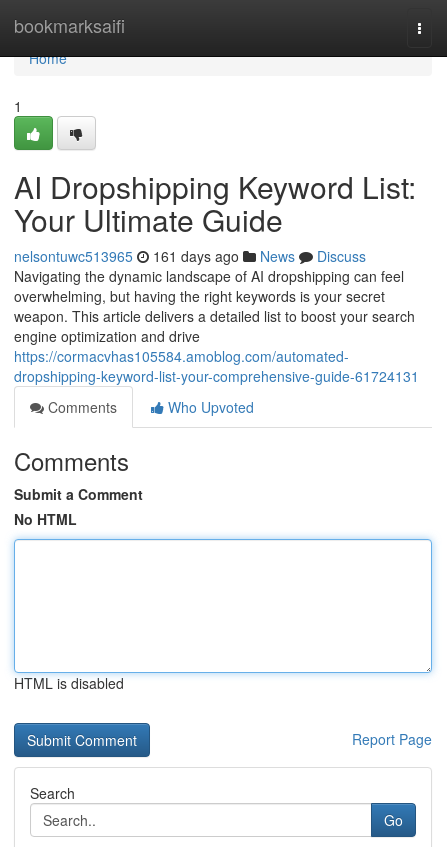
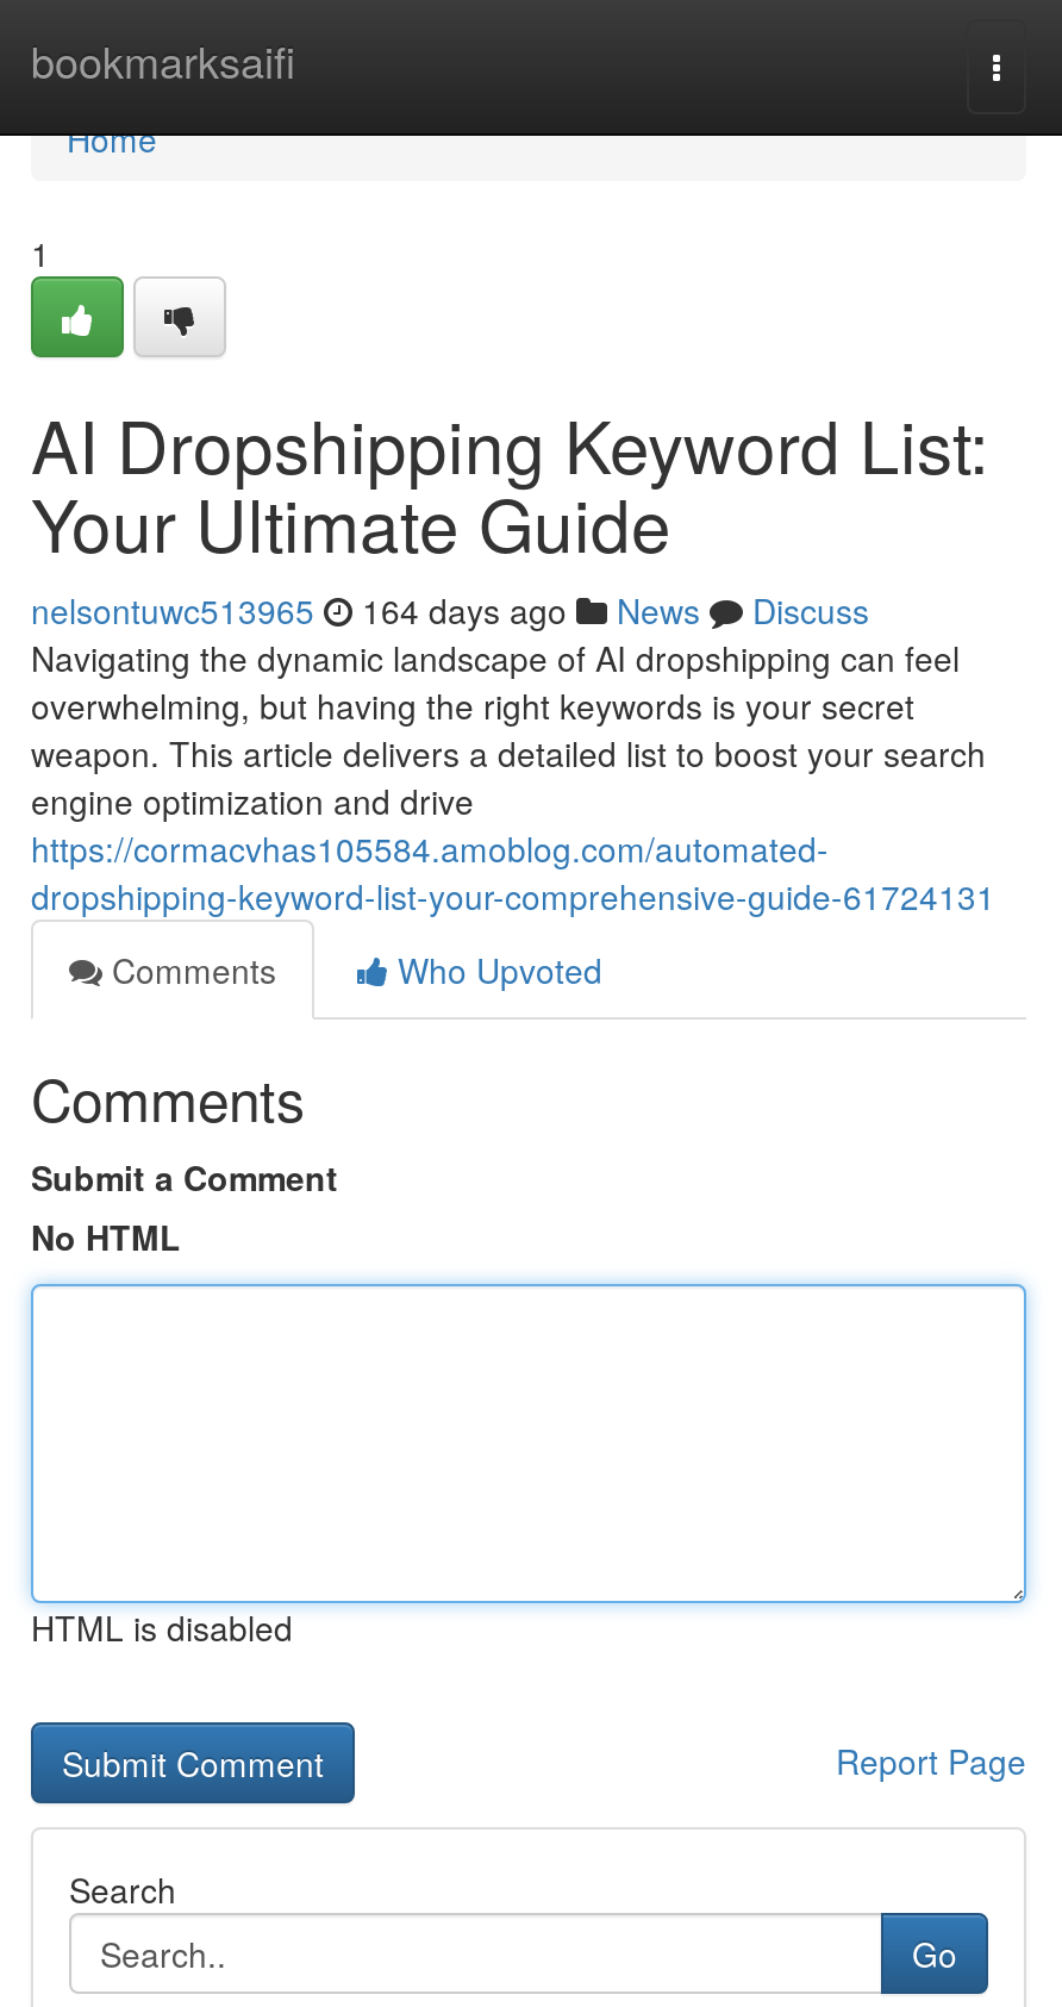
- nelsontuwc513965 161 days ago News Discuss
+ nelsontuwc513965 164 days ago News Discuss
